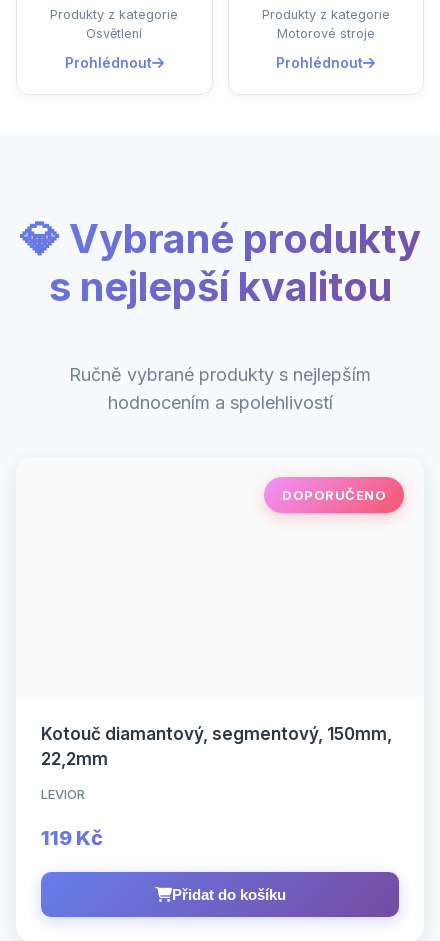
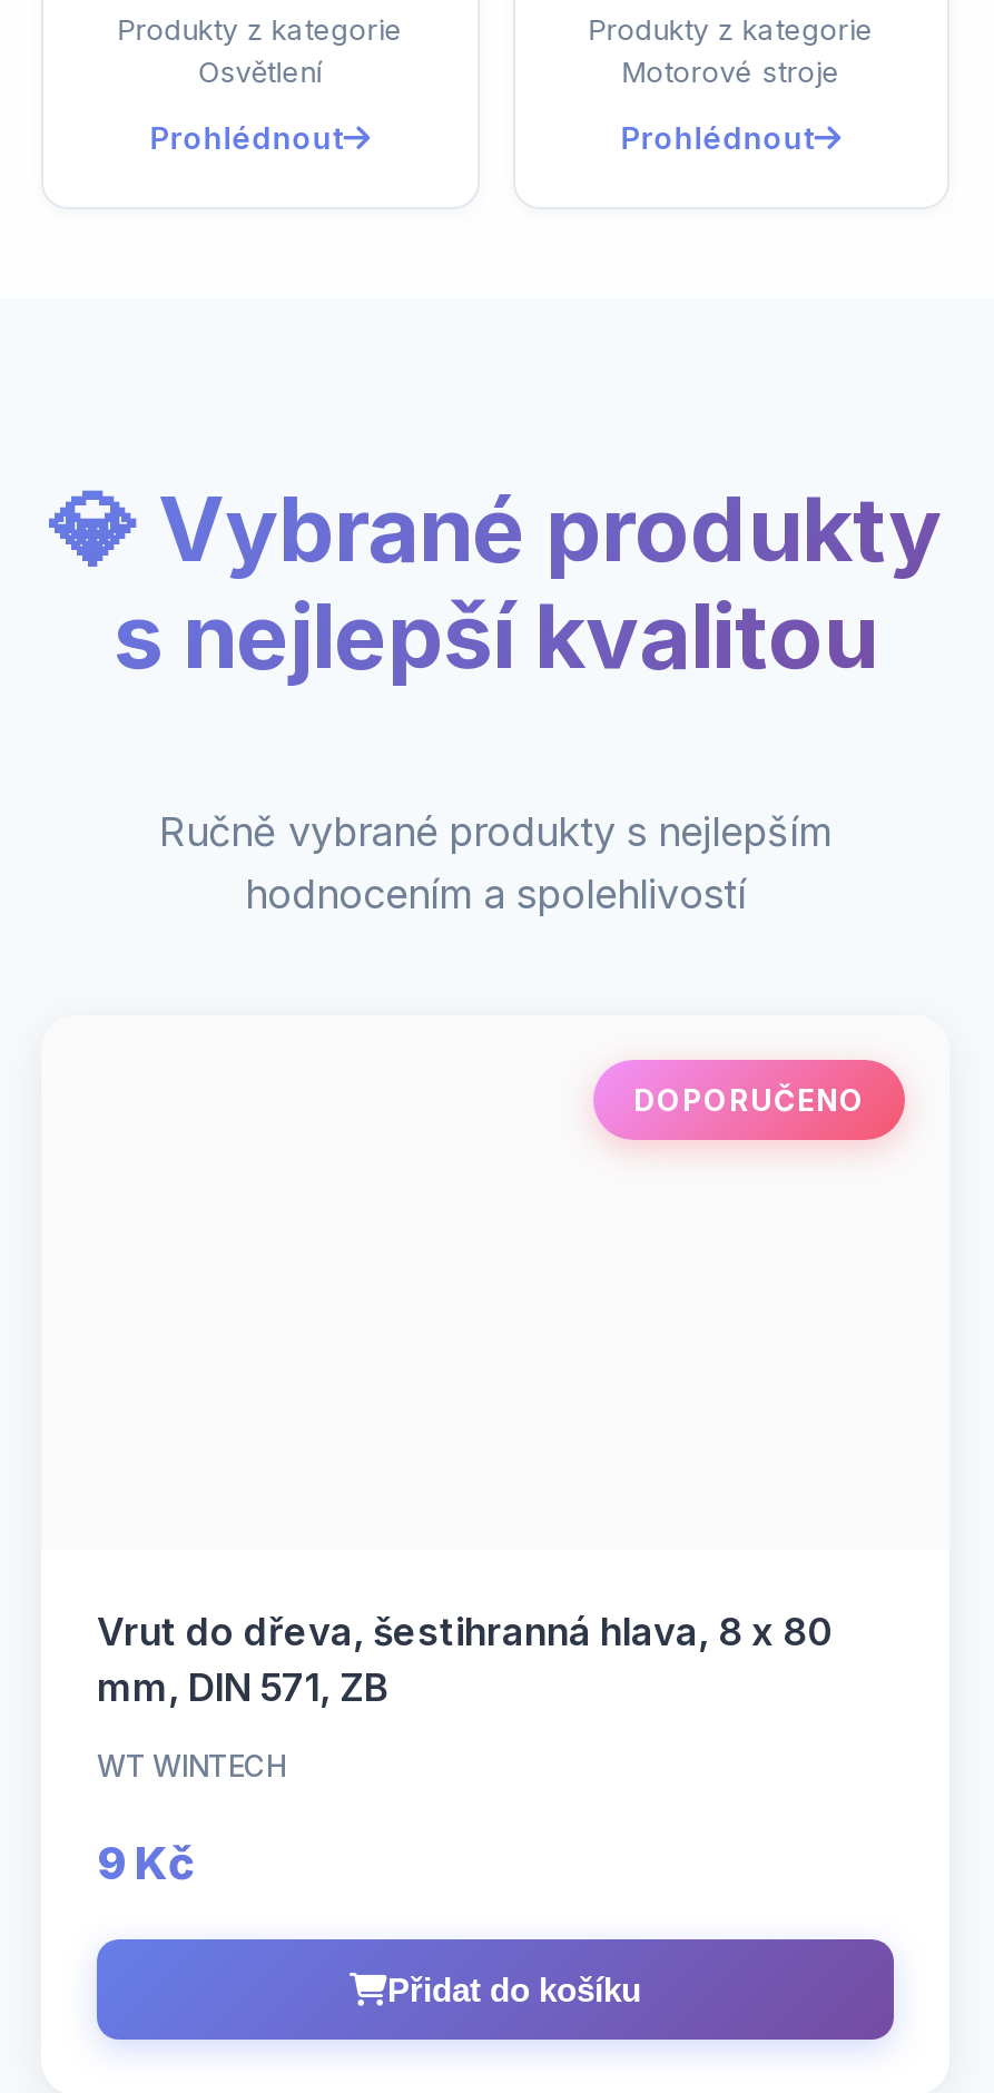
- Kotouč diamantový, segmentový, 150mm,
- 22,2mm
+ Vrut do dřeva, šestihranná hlava, 8 x 80
+ mm, DIN 571, ZB

- LEVIOR
+ WT WINTECH

- 119 Kč
+ 9 Kč
